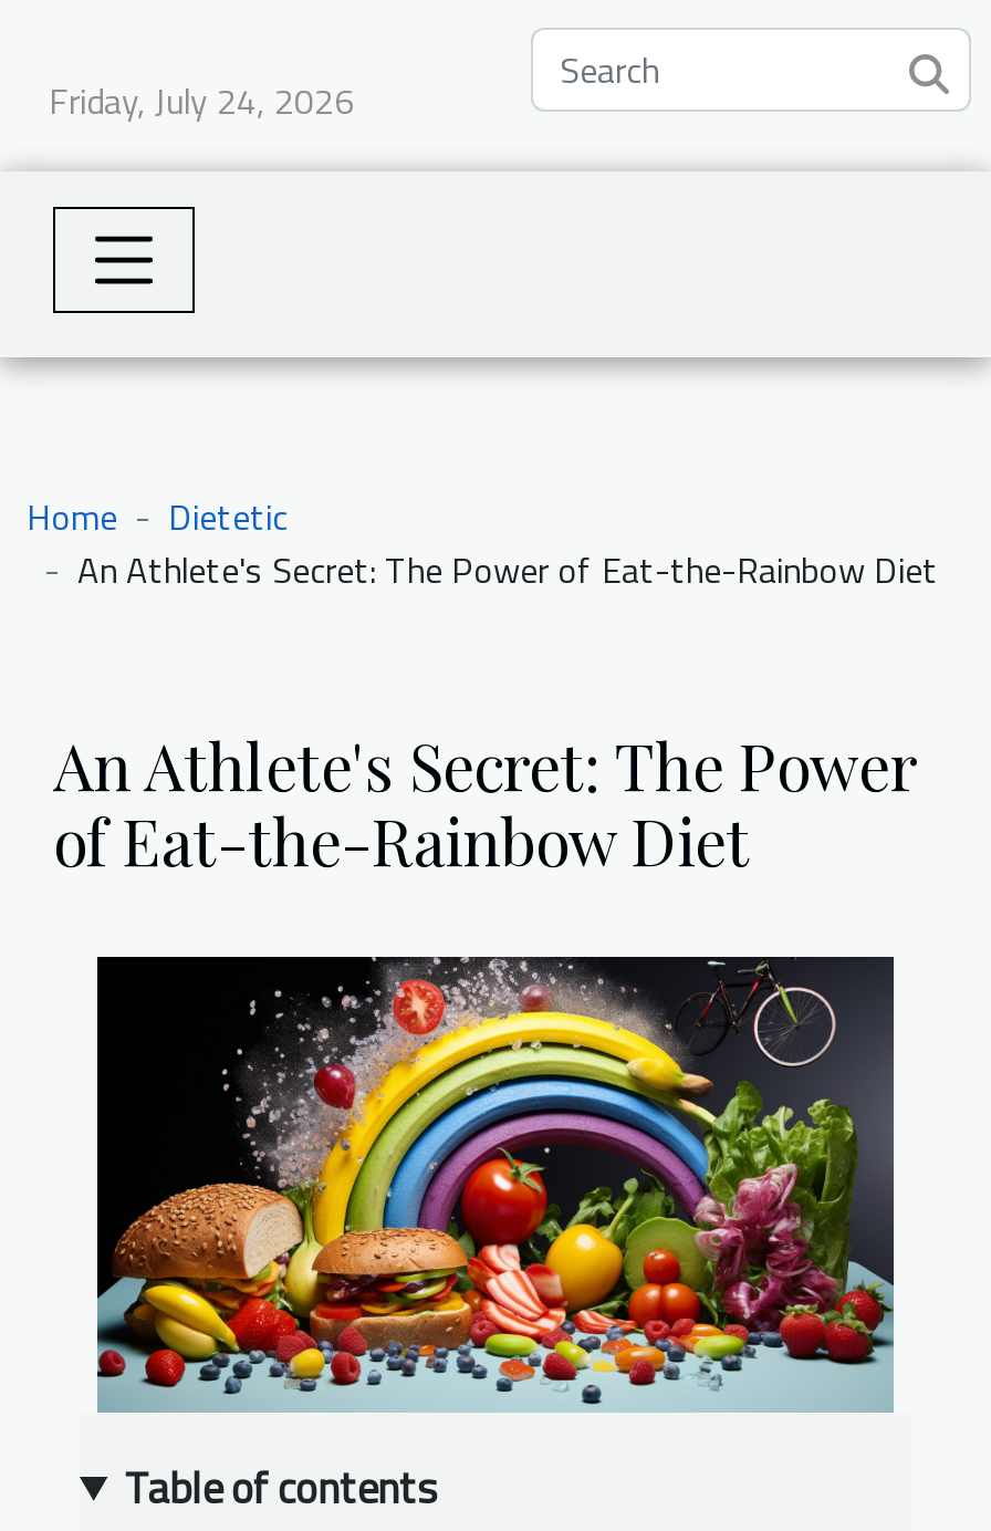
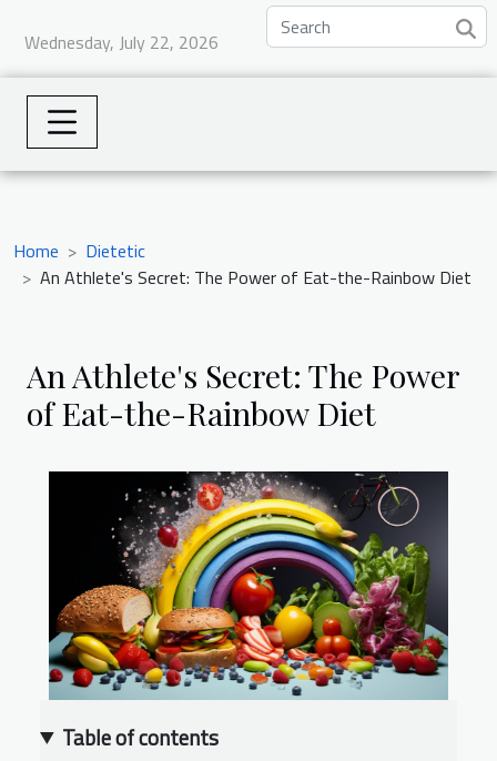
- Friday, July 24, 2026
+ Wednesday, July 22, 2026
